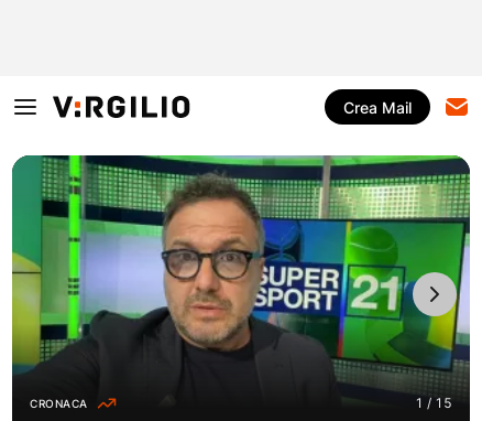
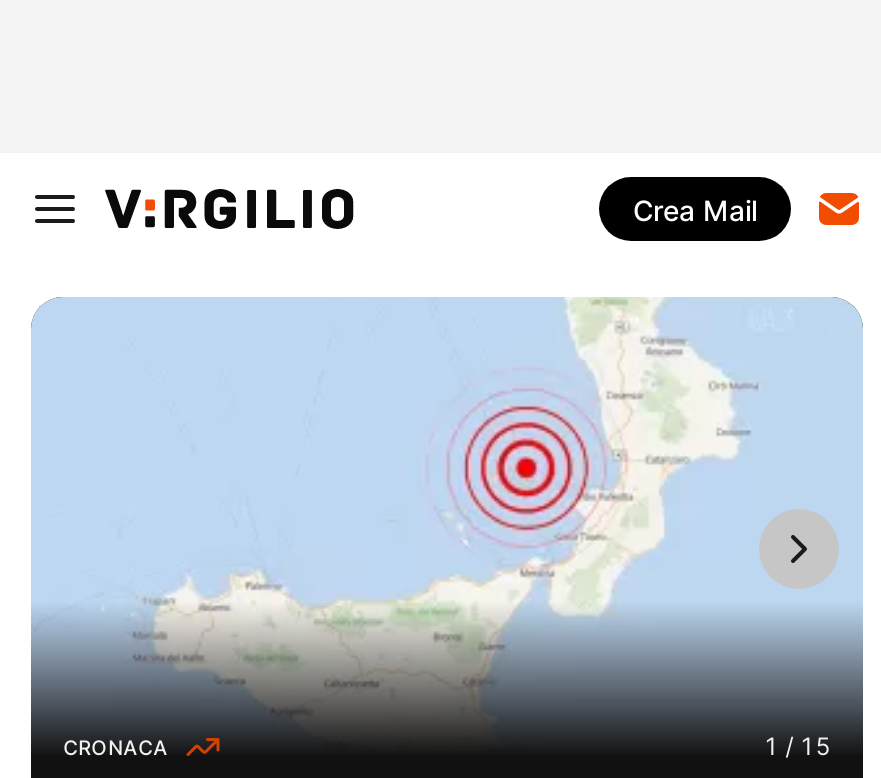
- [image]
+ [image]
